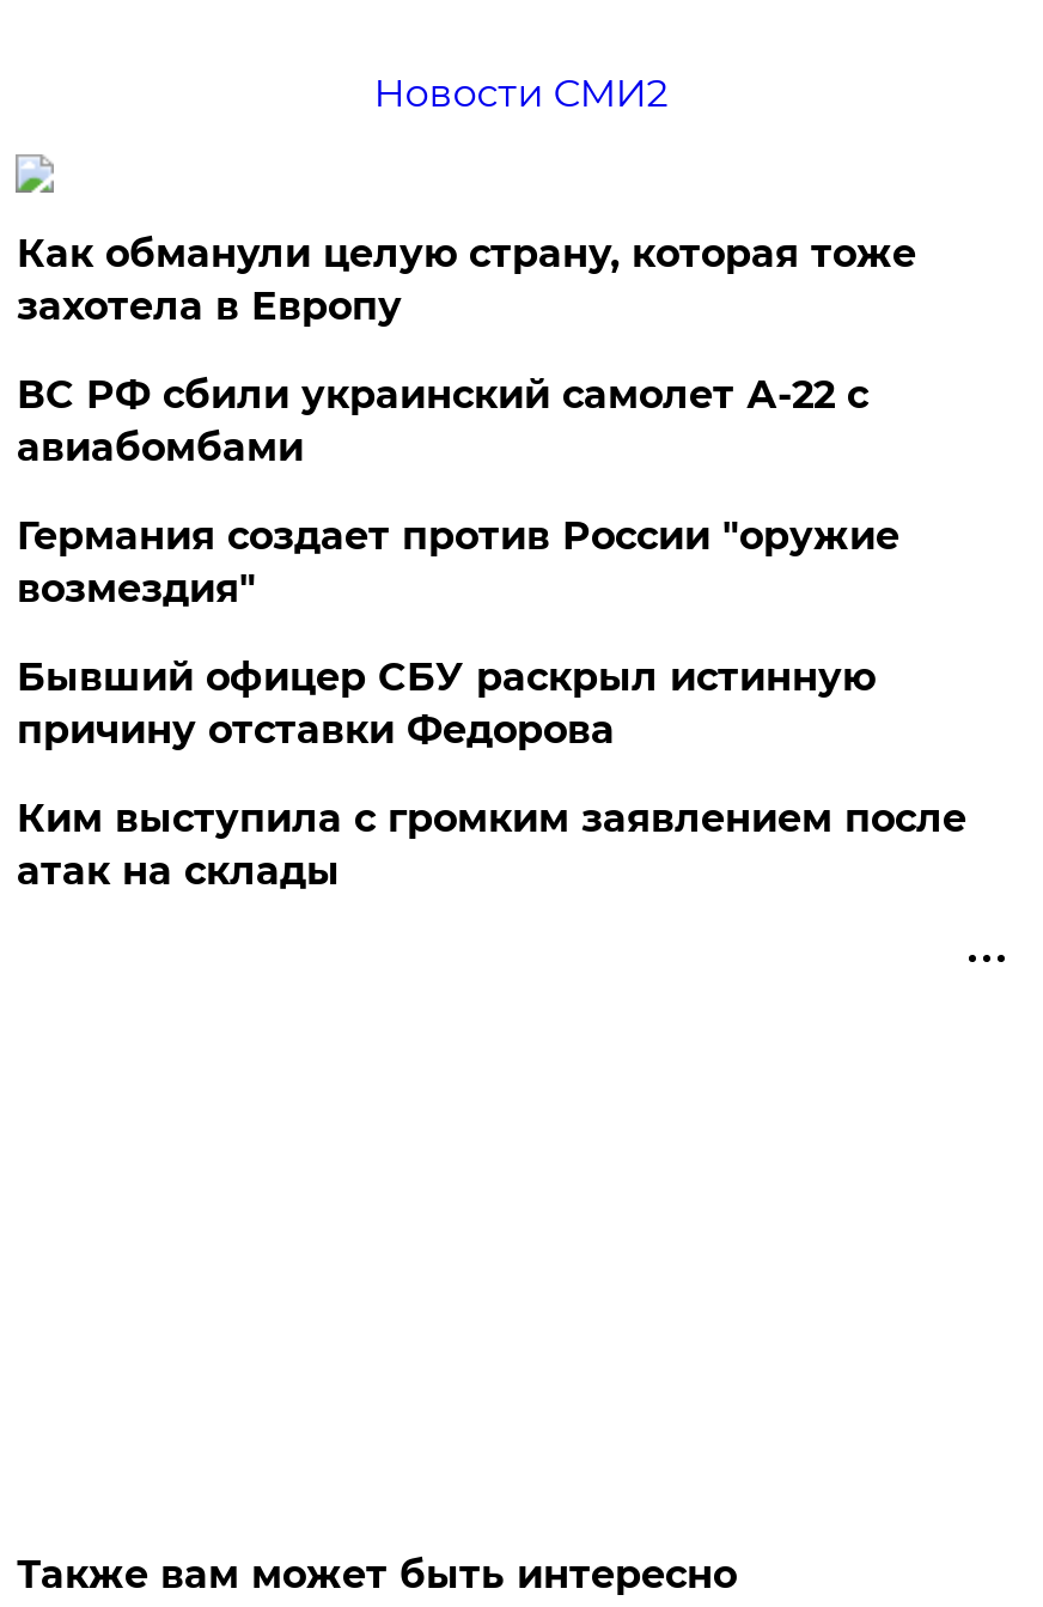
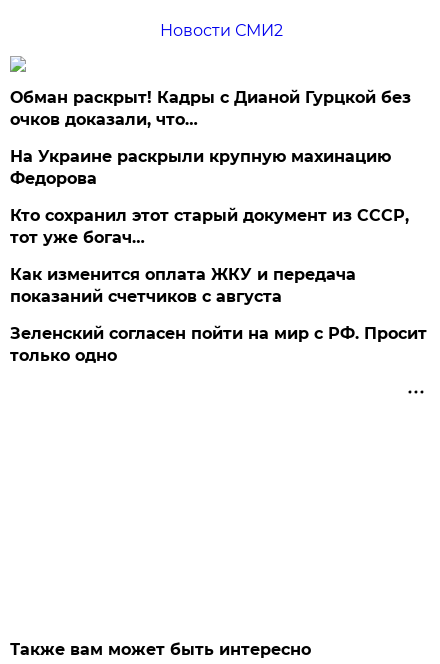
- Как обманули целую страну, которая тоже
- захотела в Европу
+ Обман раскрыт! Кадры с Дианой Гурцкой без
+ очков доказали, что…

- ВС РФ сбили украинский самолет А-22 с
- авиабомбами
+ На Украине раскрыли крупную махинацию
+ Федорова

- Германия создает против России "оружие
- возмездия"
+ Кто сохранил этот старый документ из СССР,
+ тот уже богач…

- Бывший офицер СБУ раскрыл истинную
- причину отставки Федорова
+ Как изменится оплата ЖКУ и передача
+ показаний счетчиков с августа

- Ким выступила с громким заявлением после
- атак на склады
+ Зеленский согласен пойти на мир с РФ. Просит
+ только одно
